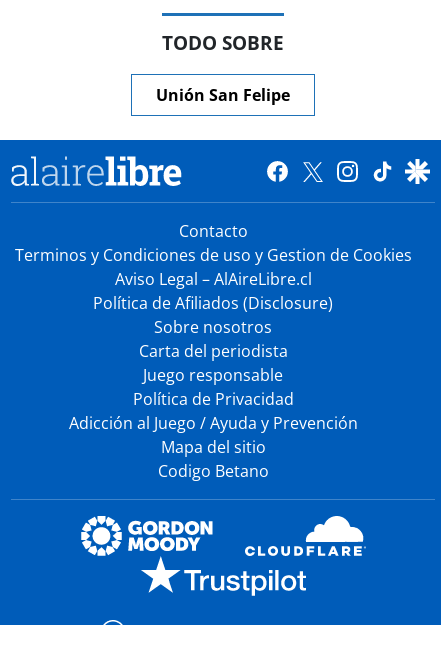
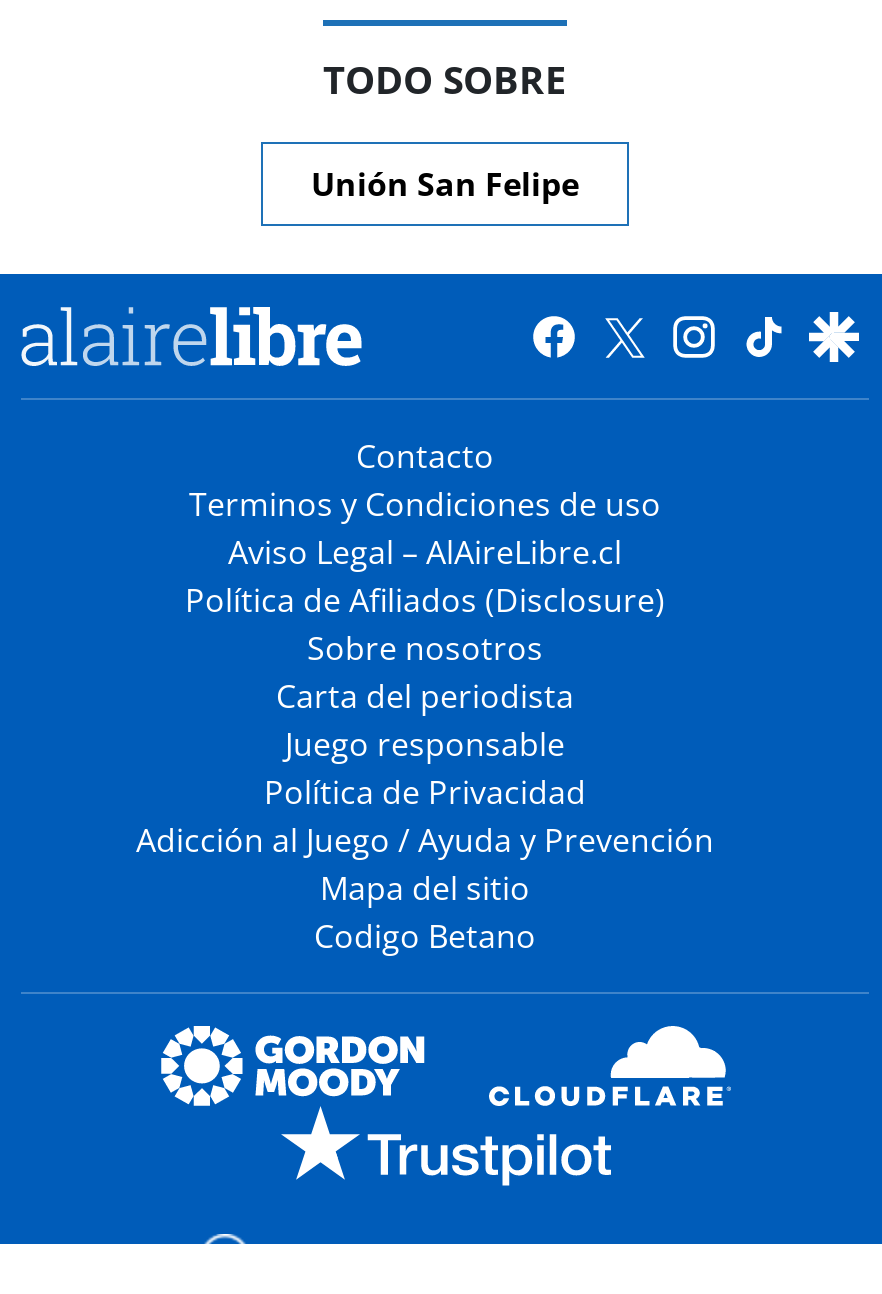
- Terminos y Condiciones de uso y Gestion de Cookies
+ Terminos y Condiciones de uso
